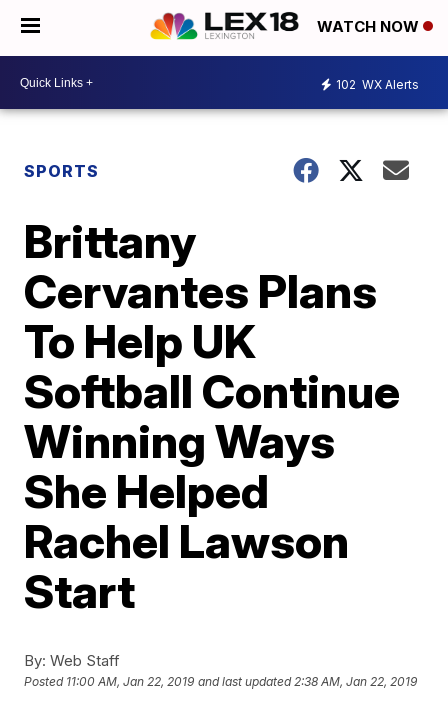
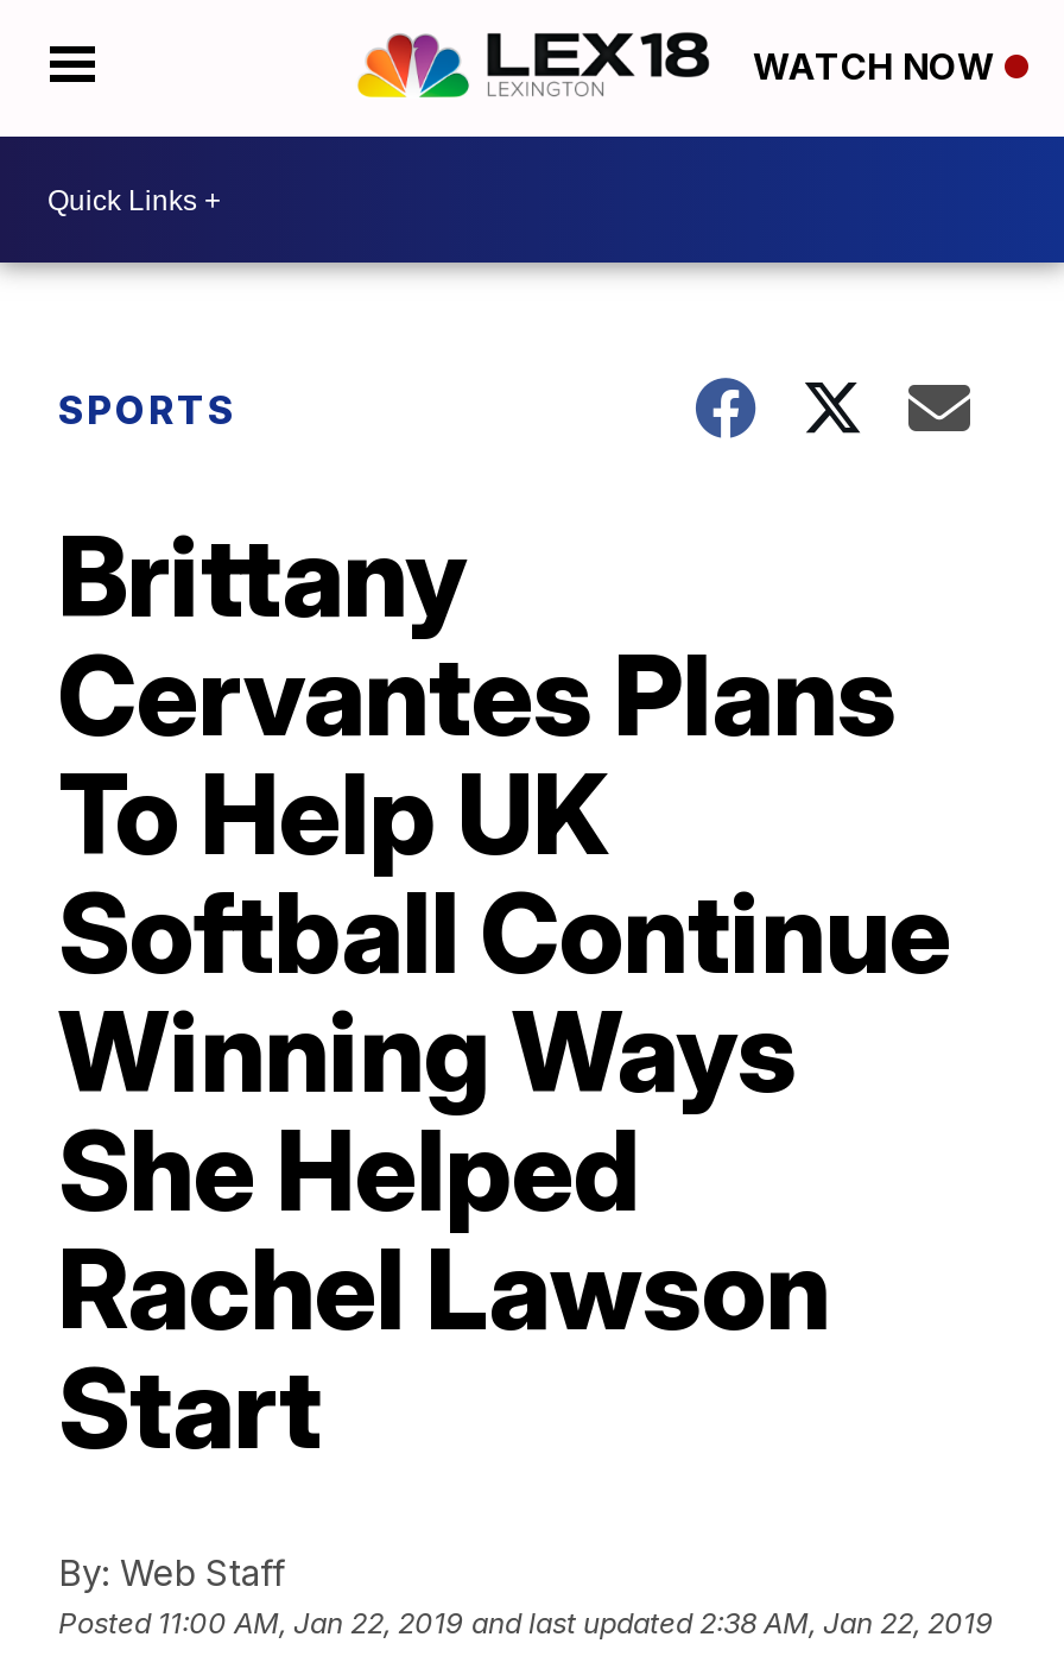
- 102 WX Alerts
